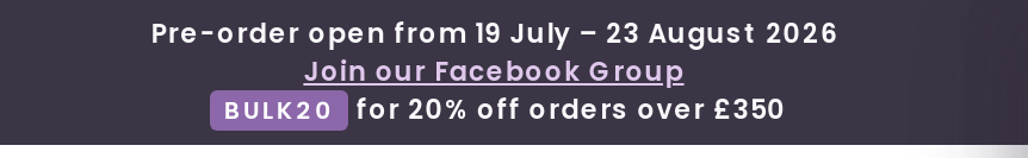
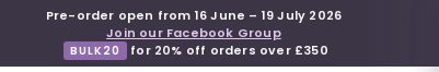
- Pre-order open from 19 July – 23 August 2026
+ Pre-order open from 16 June – 19 July 2026
